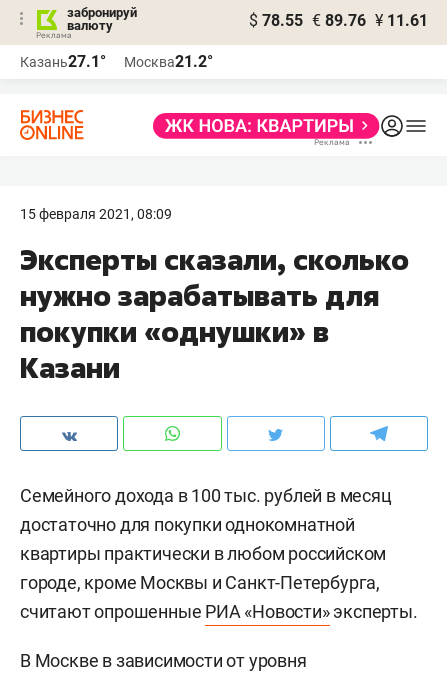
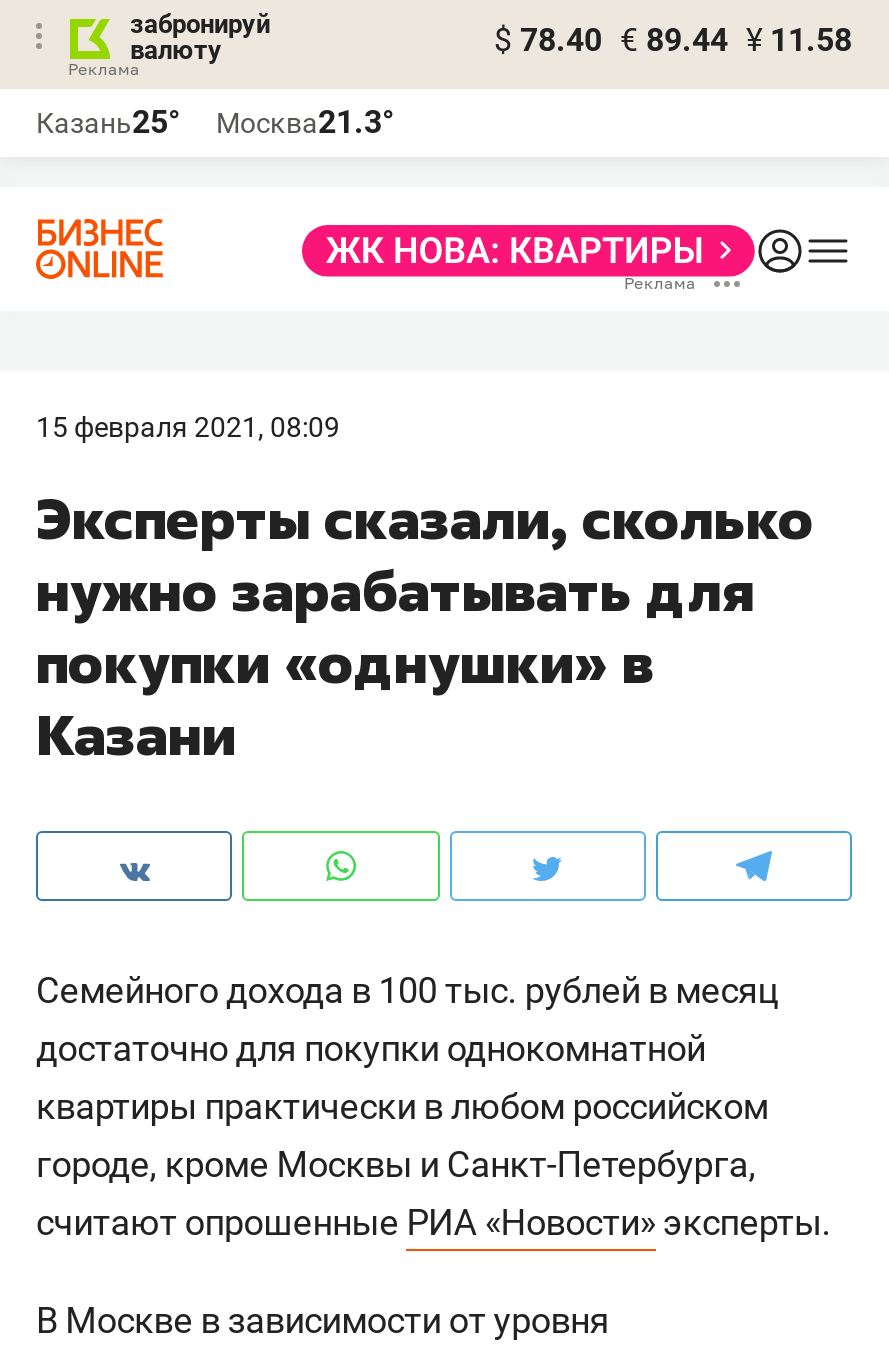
- $ 78.55 € 89.76 ¥ 11.61
+ $ 78.40 € 89.44 ¥ 11.58

- Казань27.1°
+ Казань25°

- Москва21.2°
+ Москва21.3°
